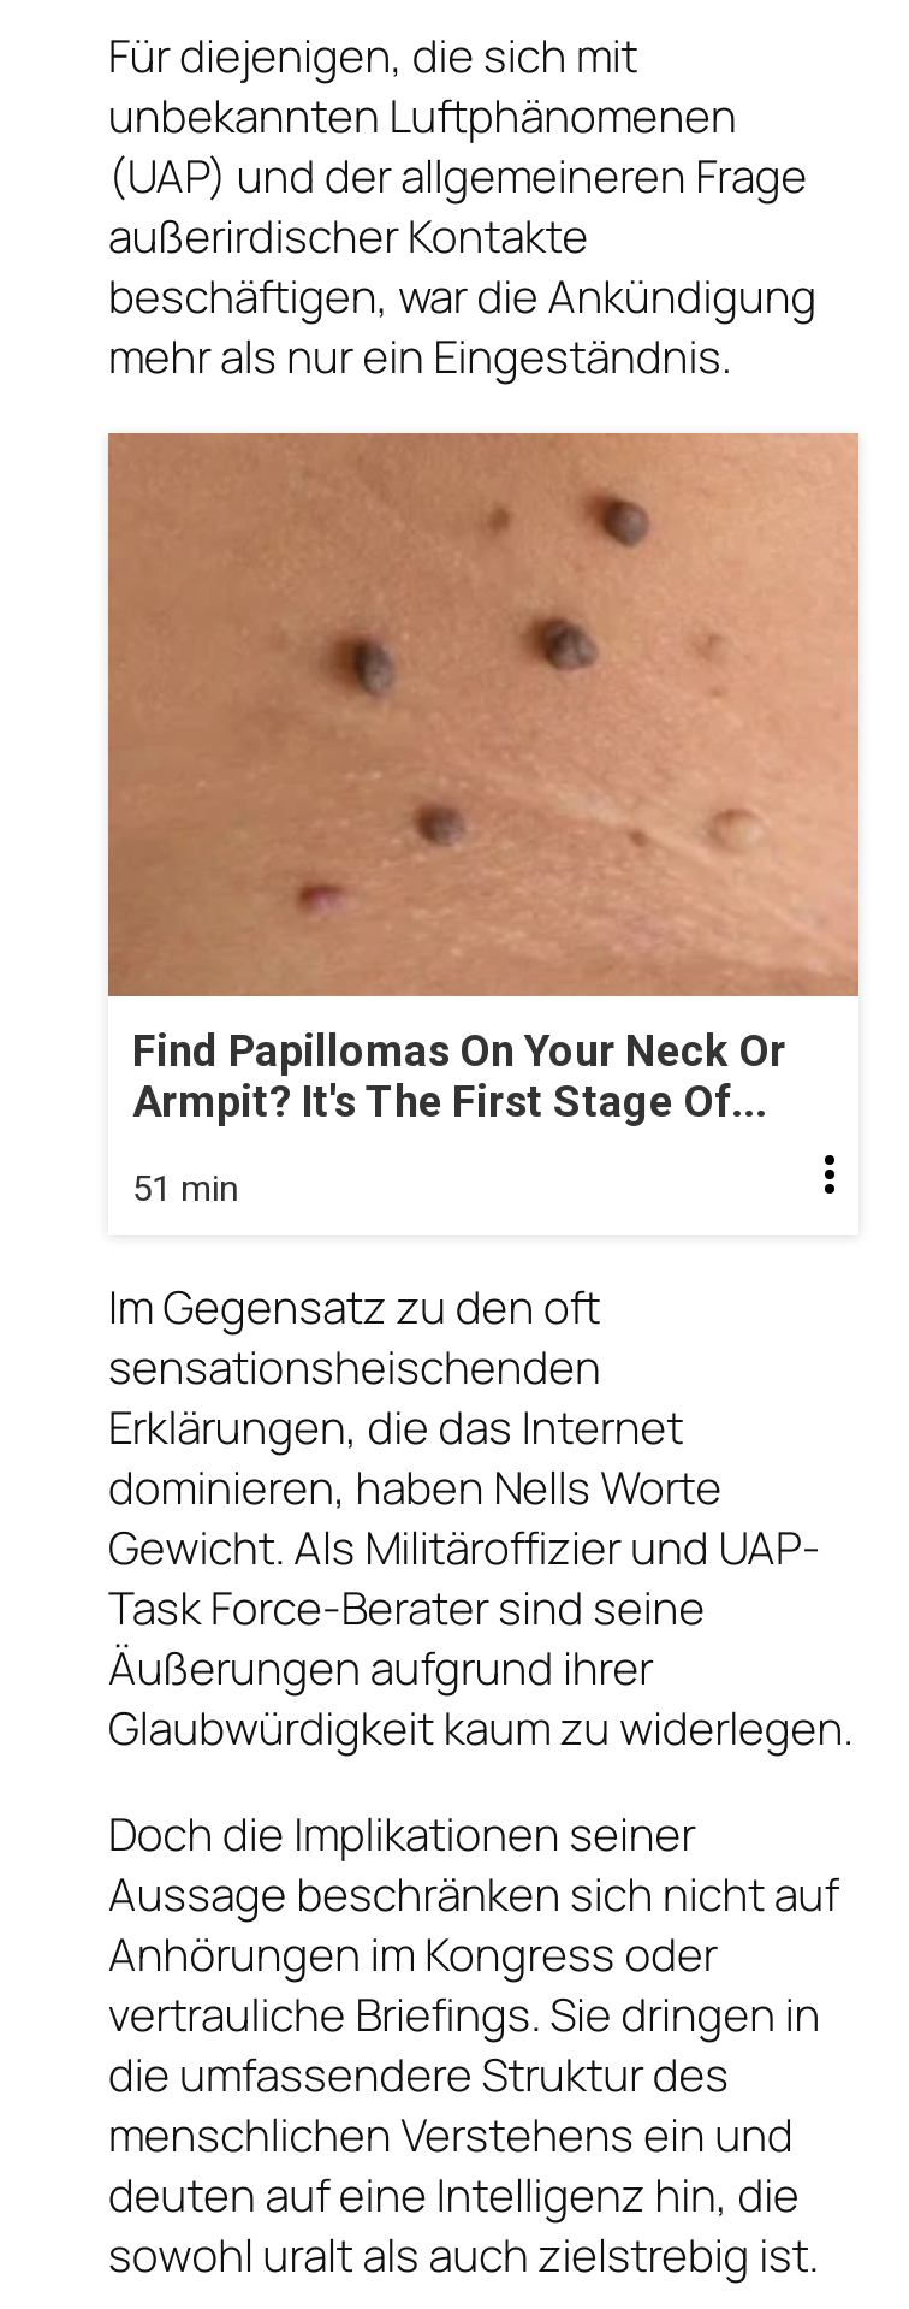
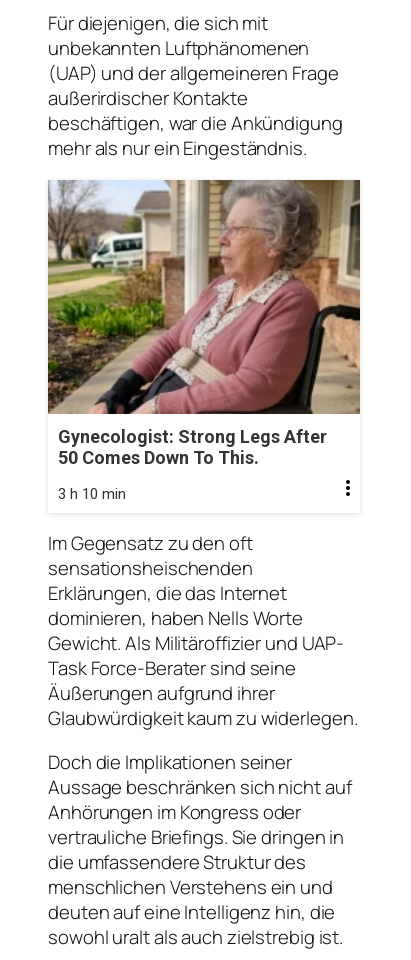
- [image]
- Find Papillomas On Your Neck Or
- Armpit? It's The First Stage Of...
+ [image]
+ Gynecologist: Strong Legs After
+ 50 Comes Down To This.

- 51 min
+ 3 h 10 min
